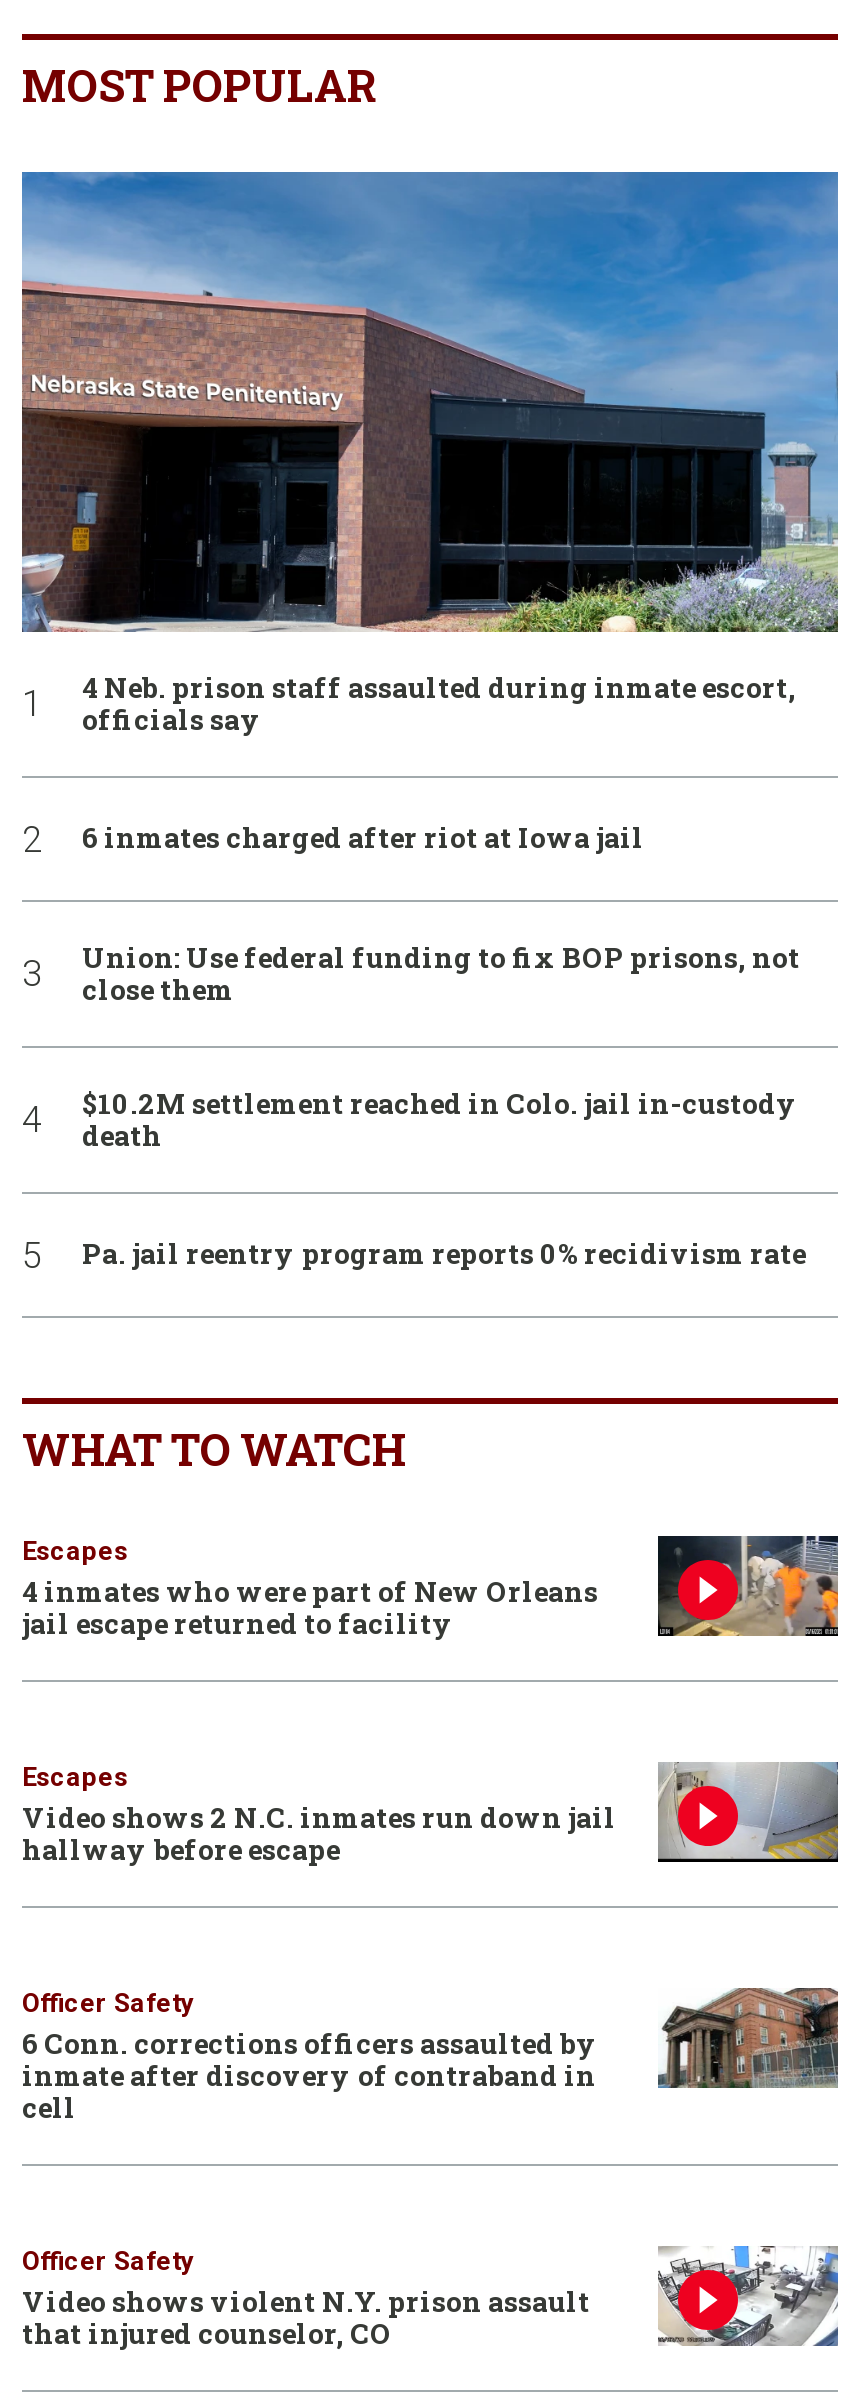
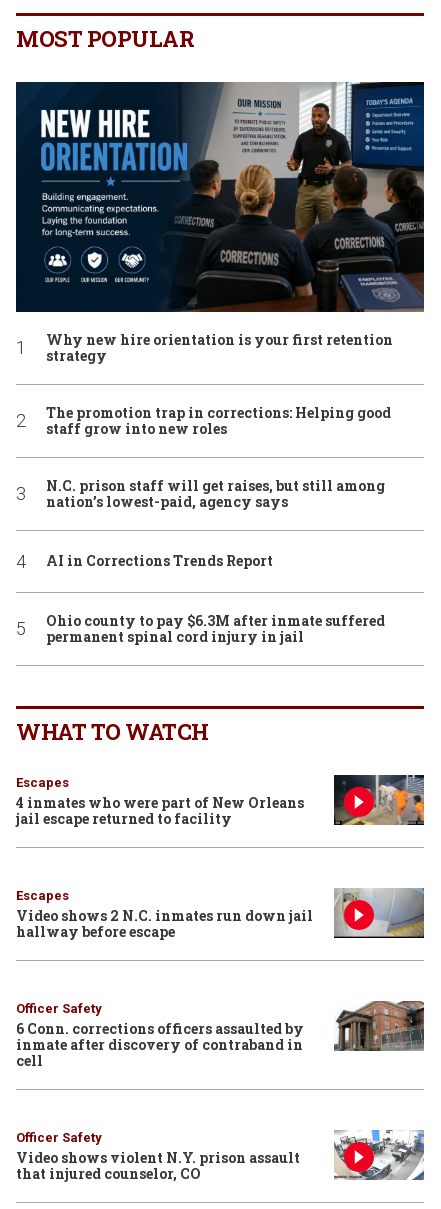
- [image]
- 4 Neb. prison staff assaulted during inmate escort,
- officials say
+ [image]
+ Why new hire orientation is your first retention
+ strategy

- 6 inmates charged after riot at Iowa jail
+ The promotion trap in corrections: Helping good
+ staff grow into new roles

- Union: Use federal funding to fix BOP prisons, not
- close them
+ N.C. prison staff will get raises, but still among
+ nation’s lowest-paid, agency says

- $10.2M settlement reached in Colo. jail in-custody
- death
+ AI in Corrections Trends Report

- Pa. jail reentry program reports 0% recidivism rate
+ Ohio county to pay $6.3M after inmate suffered
+ permanent spinal cord injury in jail
